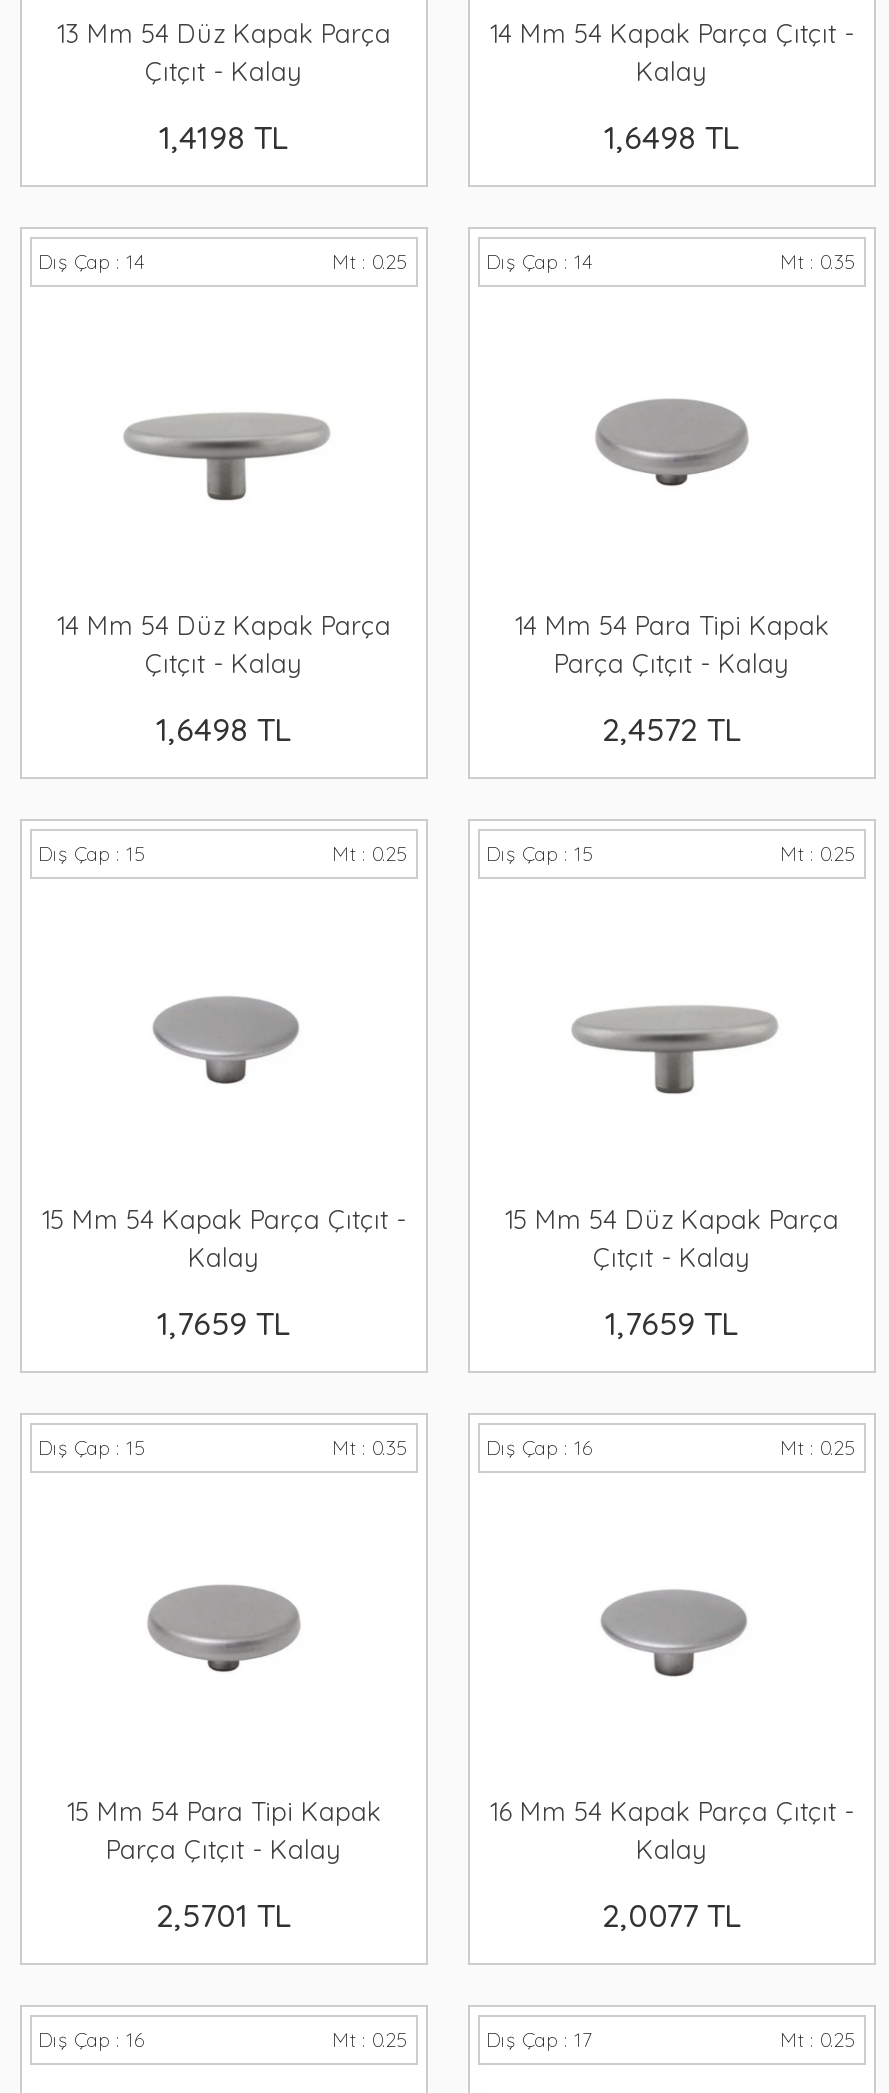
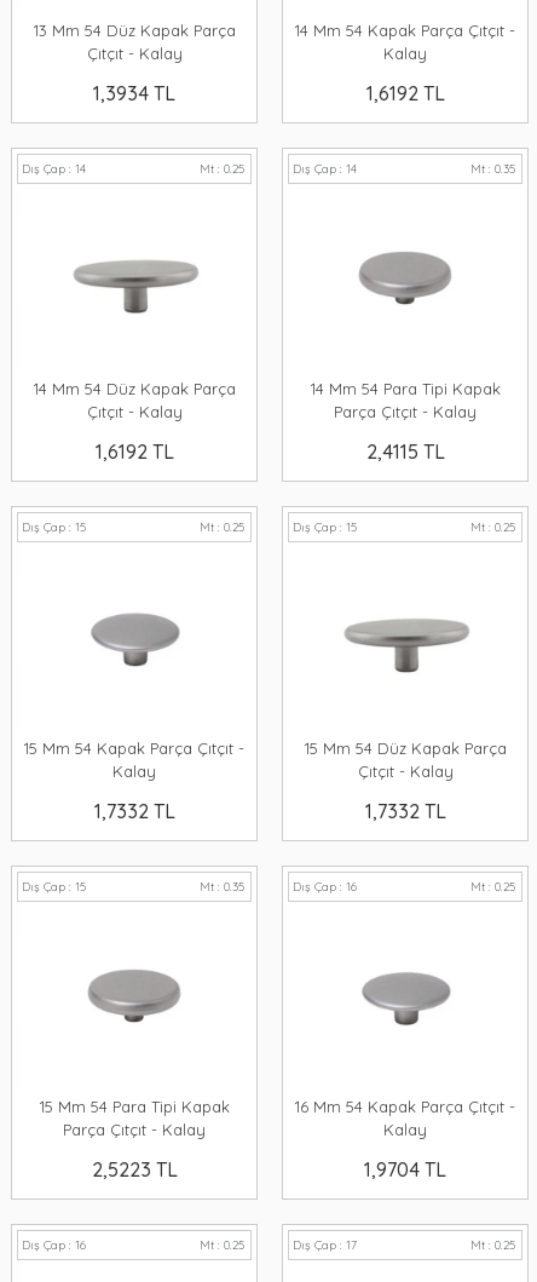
- 1,4198 TL
+ 1,3934 TL

- 1,6498 TL
+ 1,6192 TL

- 1,6498 TL
+ 1,6192 TL

- 2,4572 TL
+ 2,4115 TL

- 1,7659 TL
+ 1,7332 TL

- 1,7659 TL
+ 1,7332 TL

- 2,5701 TL
+ 2,5223 TL

- 2,0077 TL
+ 1,9704 TL
